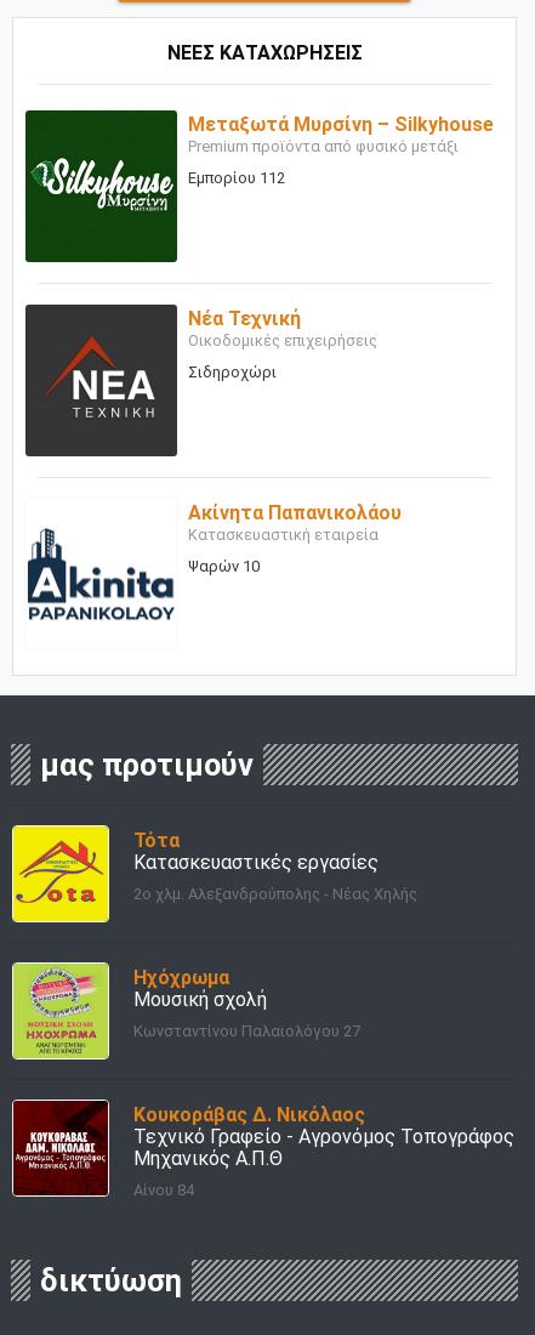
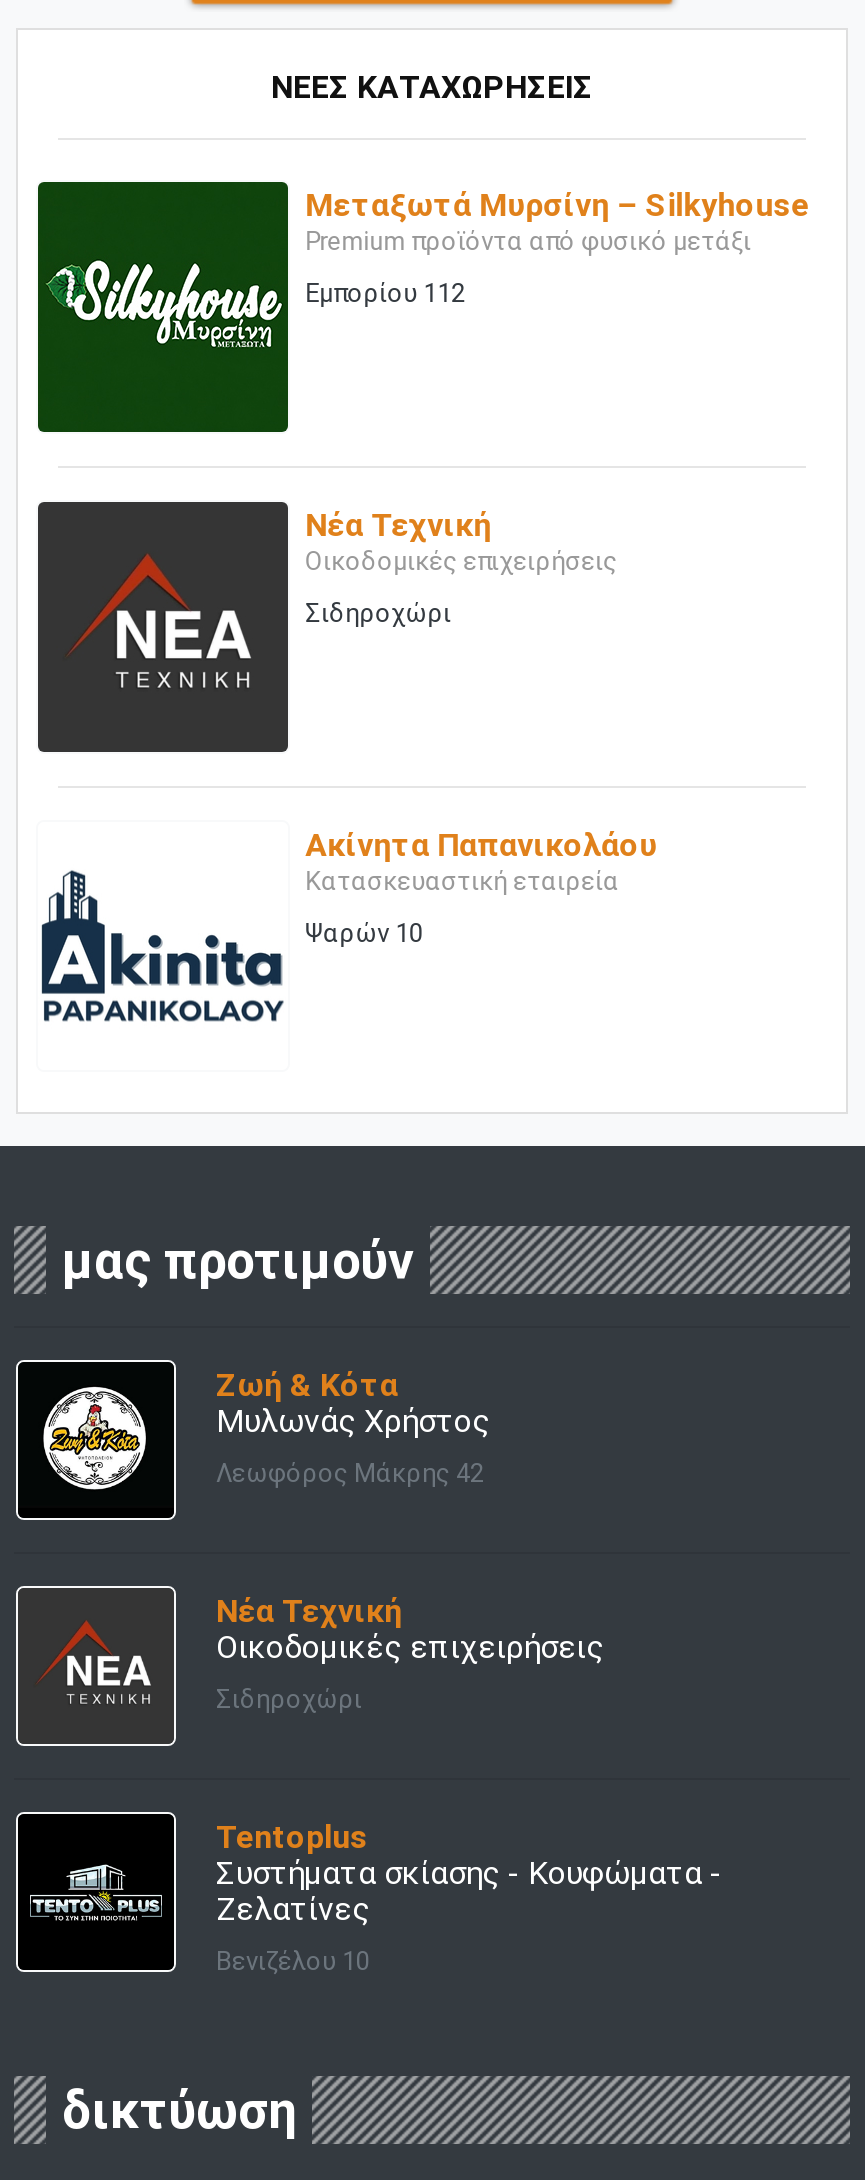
- [image]
- Τότα
- Κατασκευαστικές εργασίες
+ [image]
+ Ζωή & Κότα
+ Μυλωνάς Χρήστος

- 2ο χλμ. Αλεξανδρούπολης - Νέας Χηλής
+ Λεωφόρος Μάκρης 42

- [image]
- Ηχόχρωμα
- Μουσική σχολή
+ [image]
+ Νέα Τεχνική
+ Οικοδομικές επιχειρήσεις

- Κωνσταντίνου Παλαιολόγου 27
+ Σιδηροχώρι

- [image]
- Κουκοράβας Δ. Νικόλαος
- Τεχνικό Γραφείο - Αγρονόμος Τοπογράφος
- Μηχανικός Α.Π.Θ
+ [image]
+ Tentoplus
+ Συστήματα σκίασης - Κουφώματα -
+ Ζελατίνες

- Αίνου 84
+ Βενιζέλου 10
